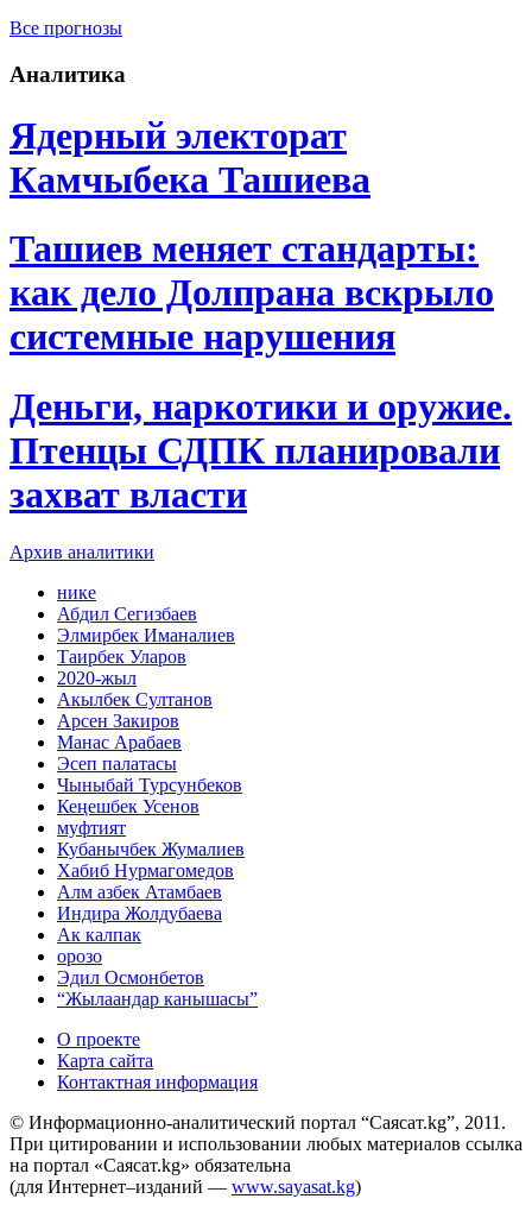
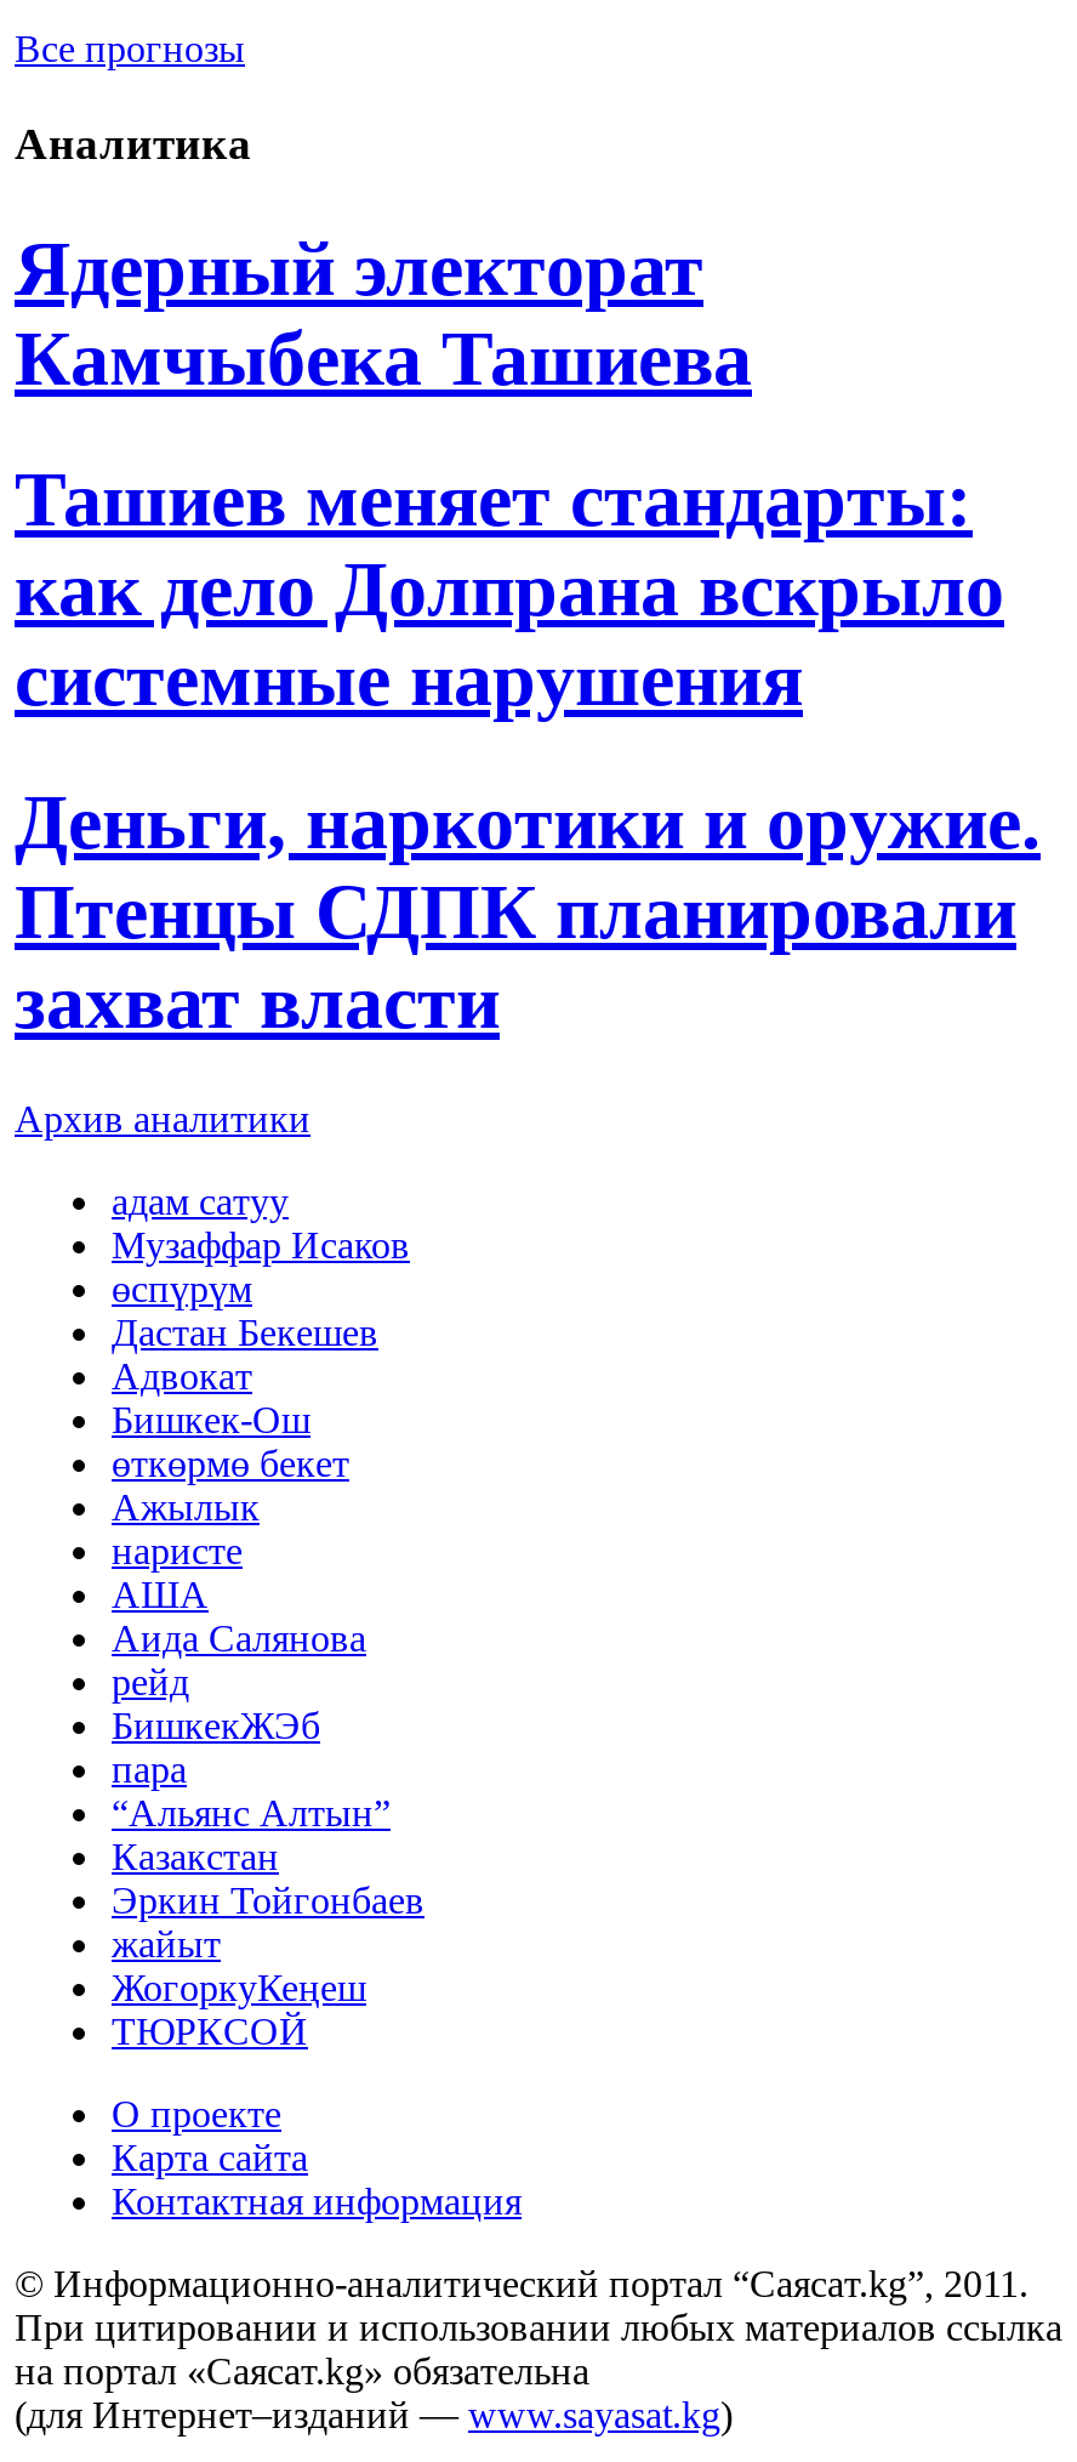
- нике
- Абдил Сегизбаев
- Элмирбек Иманалиев
- Таирбек Уларов
- 2020-жыл
- Акылбек Султанов
- Арсен Закиров
- Манас Арабаев
- Эсеп палатасы
- Чыныбай Турсунбеков
- Кеңешбек Усенов
- муфтият
- Кубанычбек Жумалиев
- Хабиб Нурмагомедов
- Алм азбек Атамбаев
- Индира Жолдубаева
- Ак калпак
- орозо
- Эдил Осмонбетов
- “Жылаандар канышасы”
+ адам сатуу
+ Музаффар Исаков
+ өспүрүм
+ Дастан Бекешев
+ Адвокат
+ Бишкек-Ош
+ өткөрмө бекет
+ Ажылык
+ наристе
+ АША
+ Аида Салянова
+ рейд
+ БишкекЖЭб
+ пара
+ “Альянс Алтын”
+ Казакстан
+ Эркин Тойгонбаев
+ жайыт
+ ЖогоркуКеңеш
+ ТЮРКСОЙ
